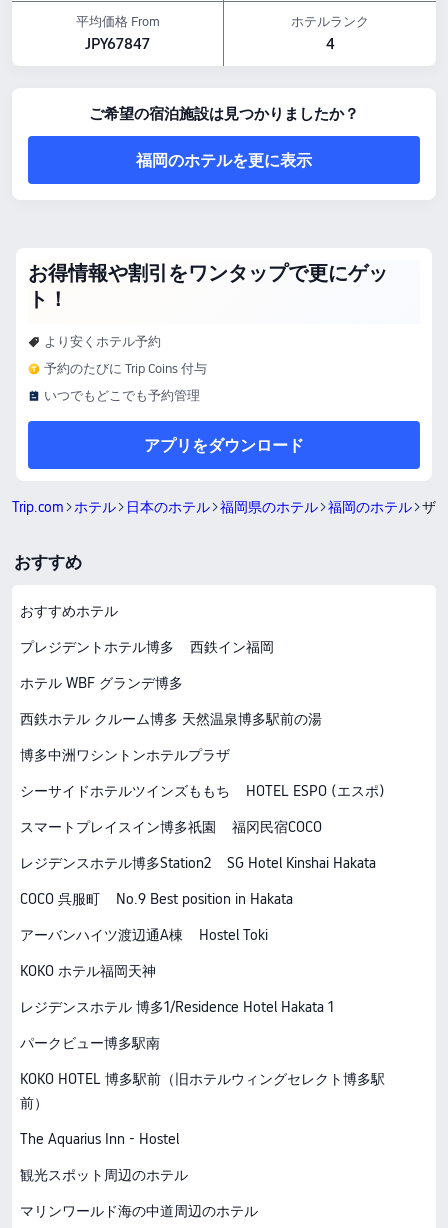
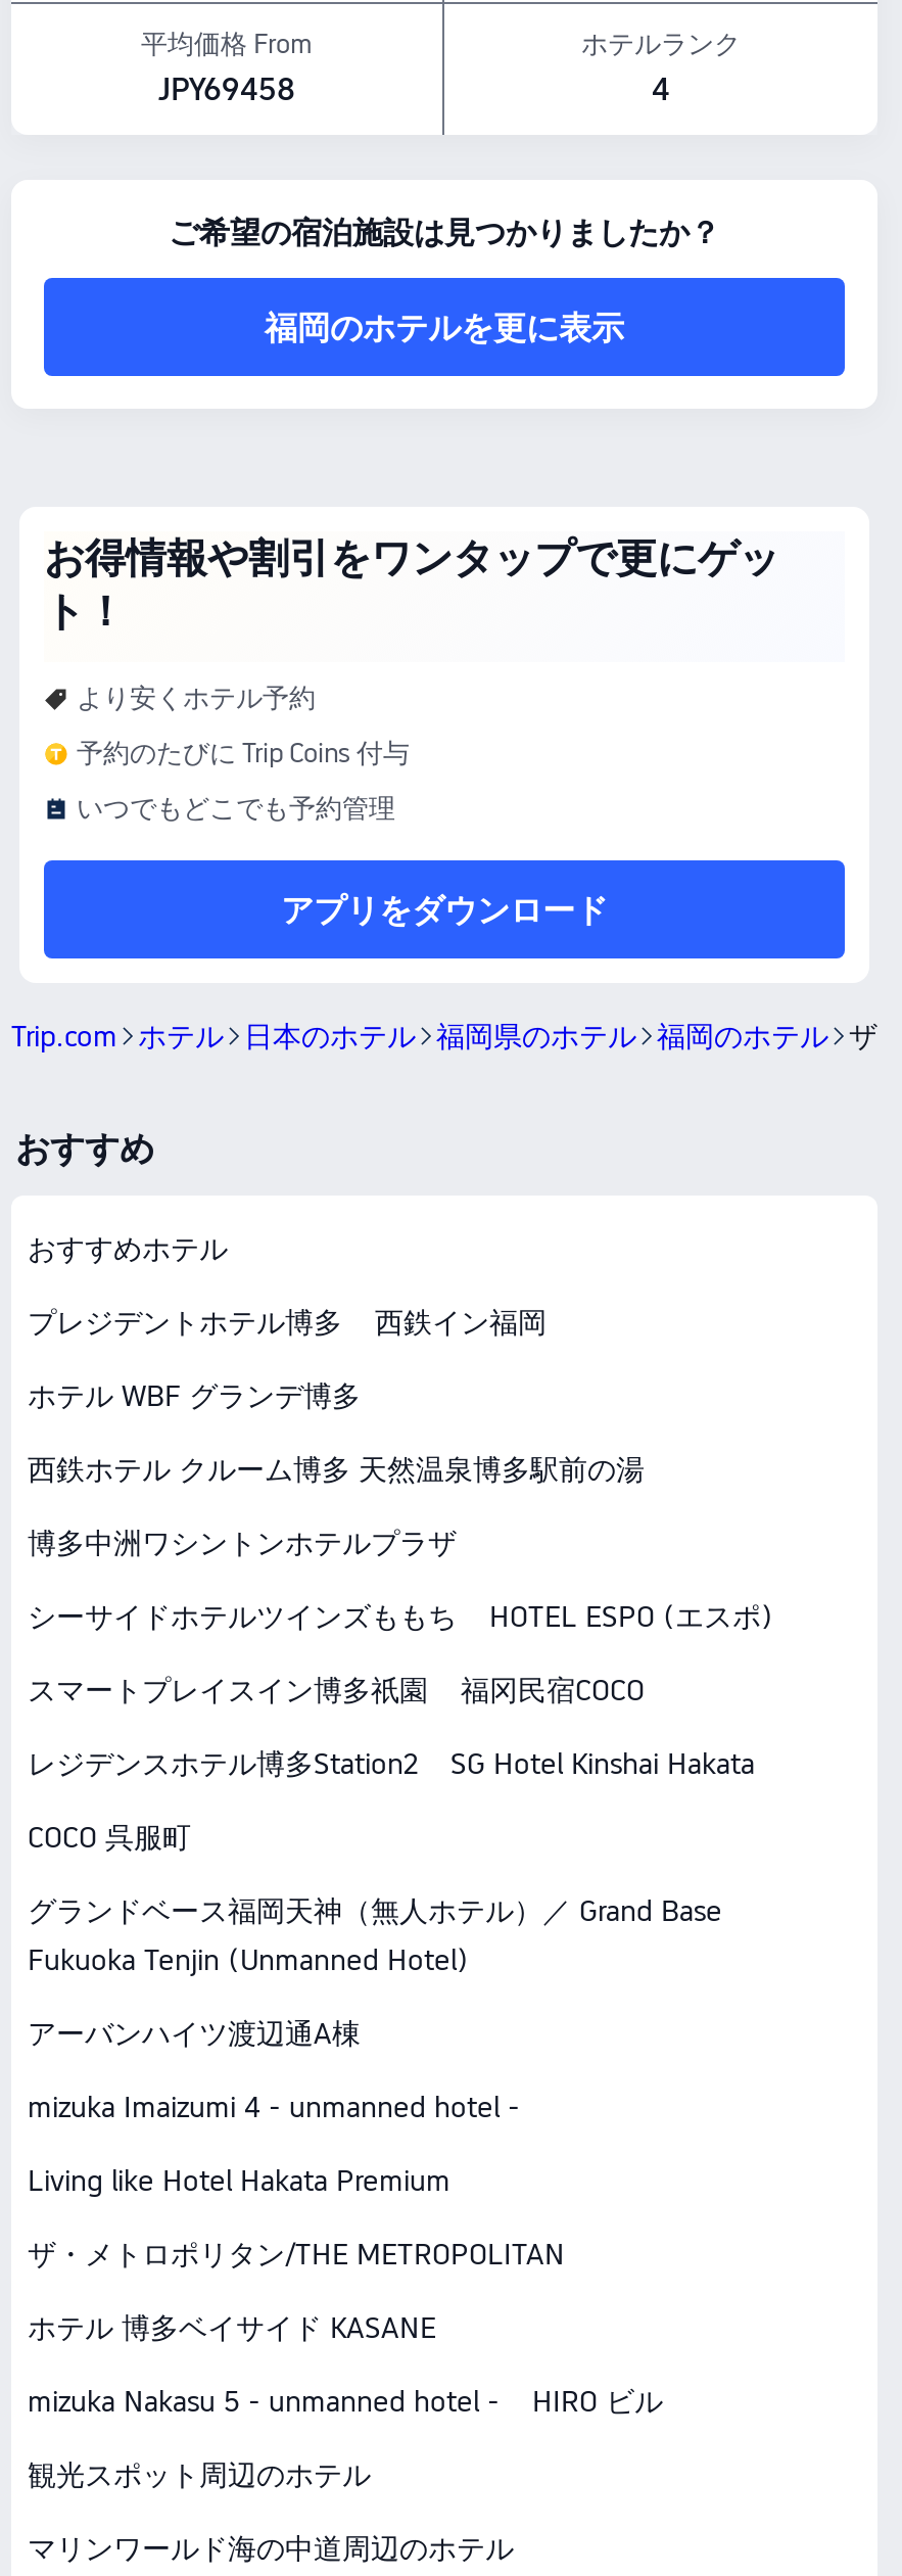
- JPY67847
+ JPY69458

- No.9 Best position in Hakata
+ グランドベース福岡天神（無人ホテル）／ Grand Base
+ Fukuoka Tenjin (Unmanned Hotel)

- Hostel Toki
- KOKO ホテル福岡天神
- レジデンスホテル 博多1/Residence Hotel Hakata 1
- パークビュー博多駅南
- KOKO HOTEL 博多駅前（旧ホテルウィングセレクト博多駅
- 前）
- The Aquarius Inn - Hostel
+ mizuka Imaizumi 4 - unmanned hotel -
+ Living like Hotel Hakata Premium
+ ザ・メトロポリタン/THE METROPOLITAN
+ ホテル 博多ベイサイド KASANE
+ mizuka Nakasu 5 - unmanned hotel -
+ HIRO ビル

moved down: アーバンハイツ渡辺通A棟
